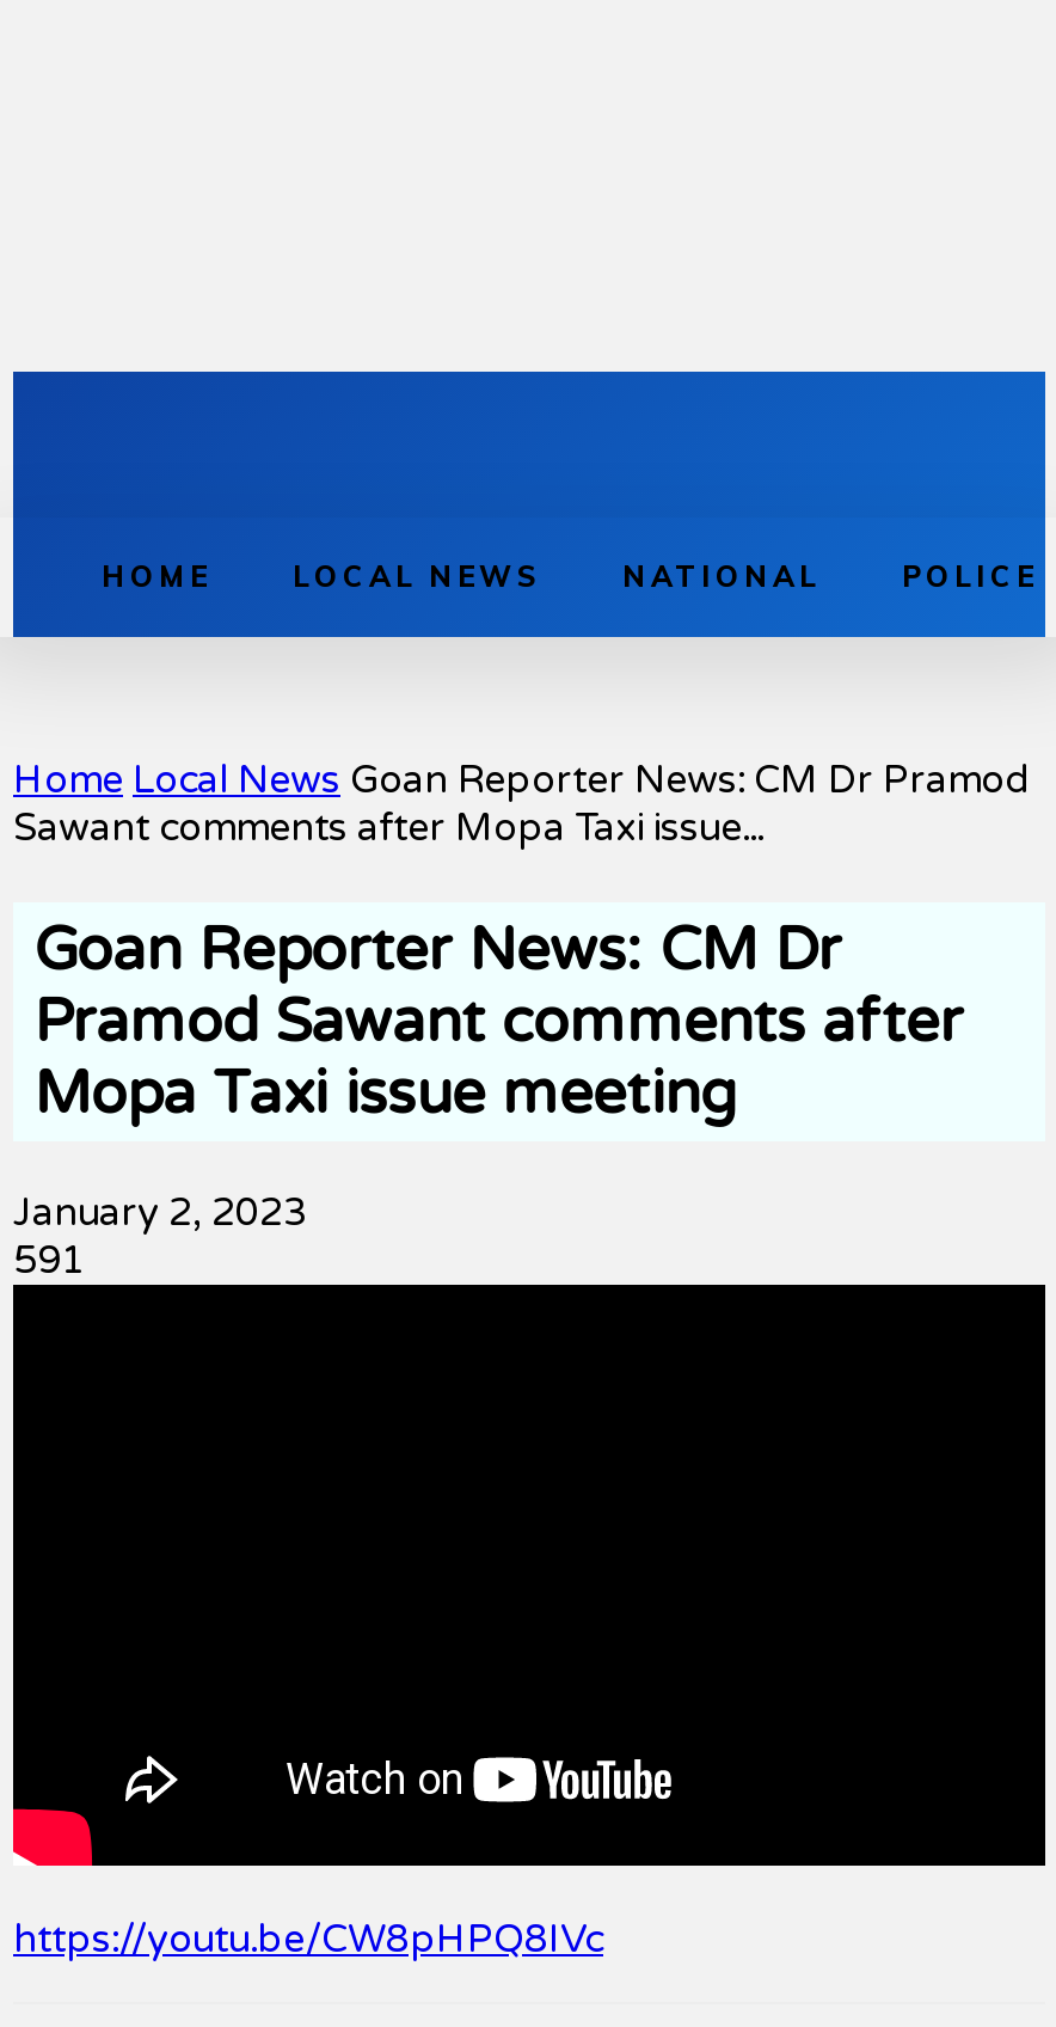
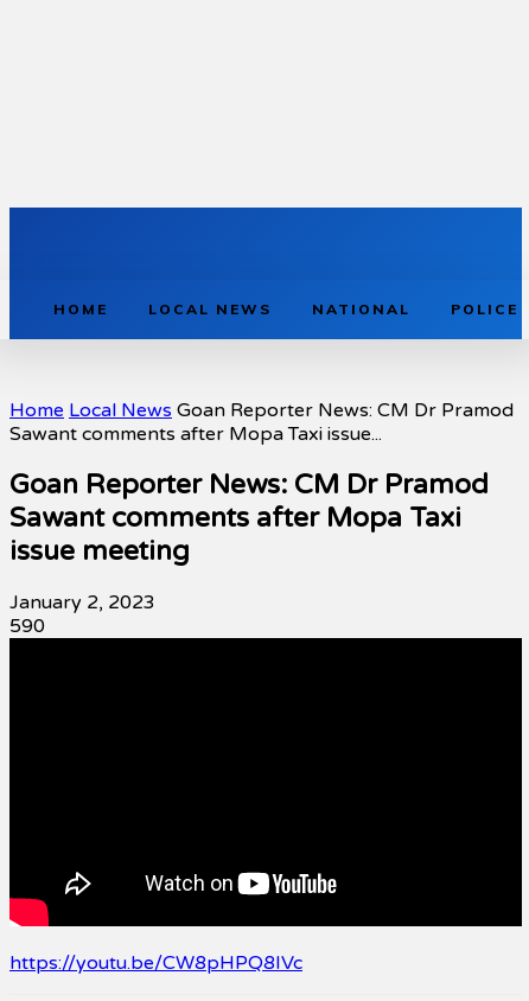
- 591
+ 590
